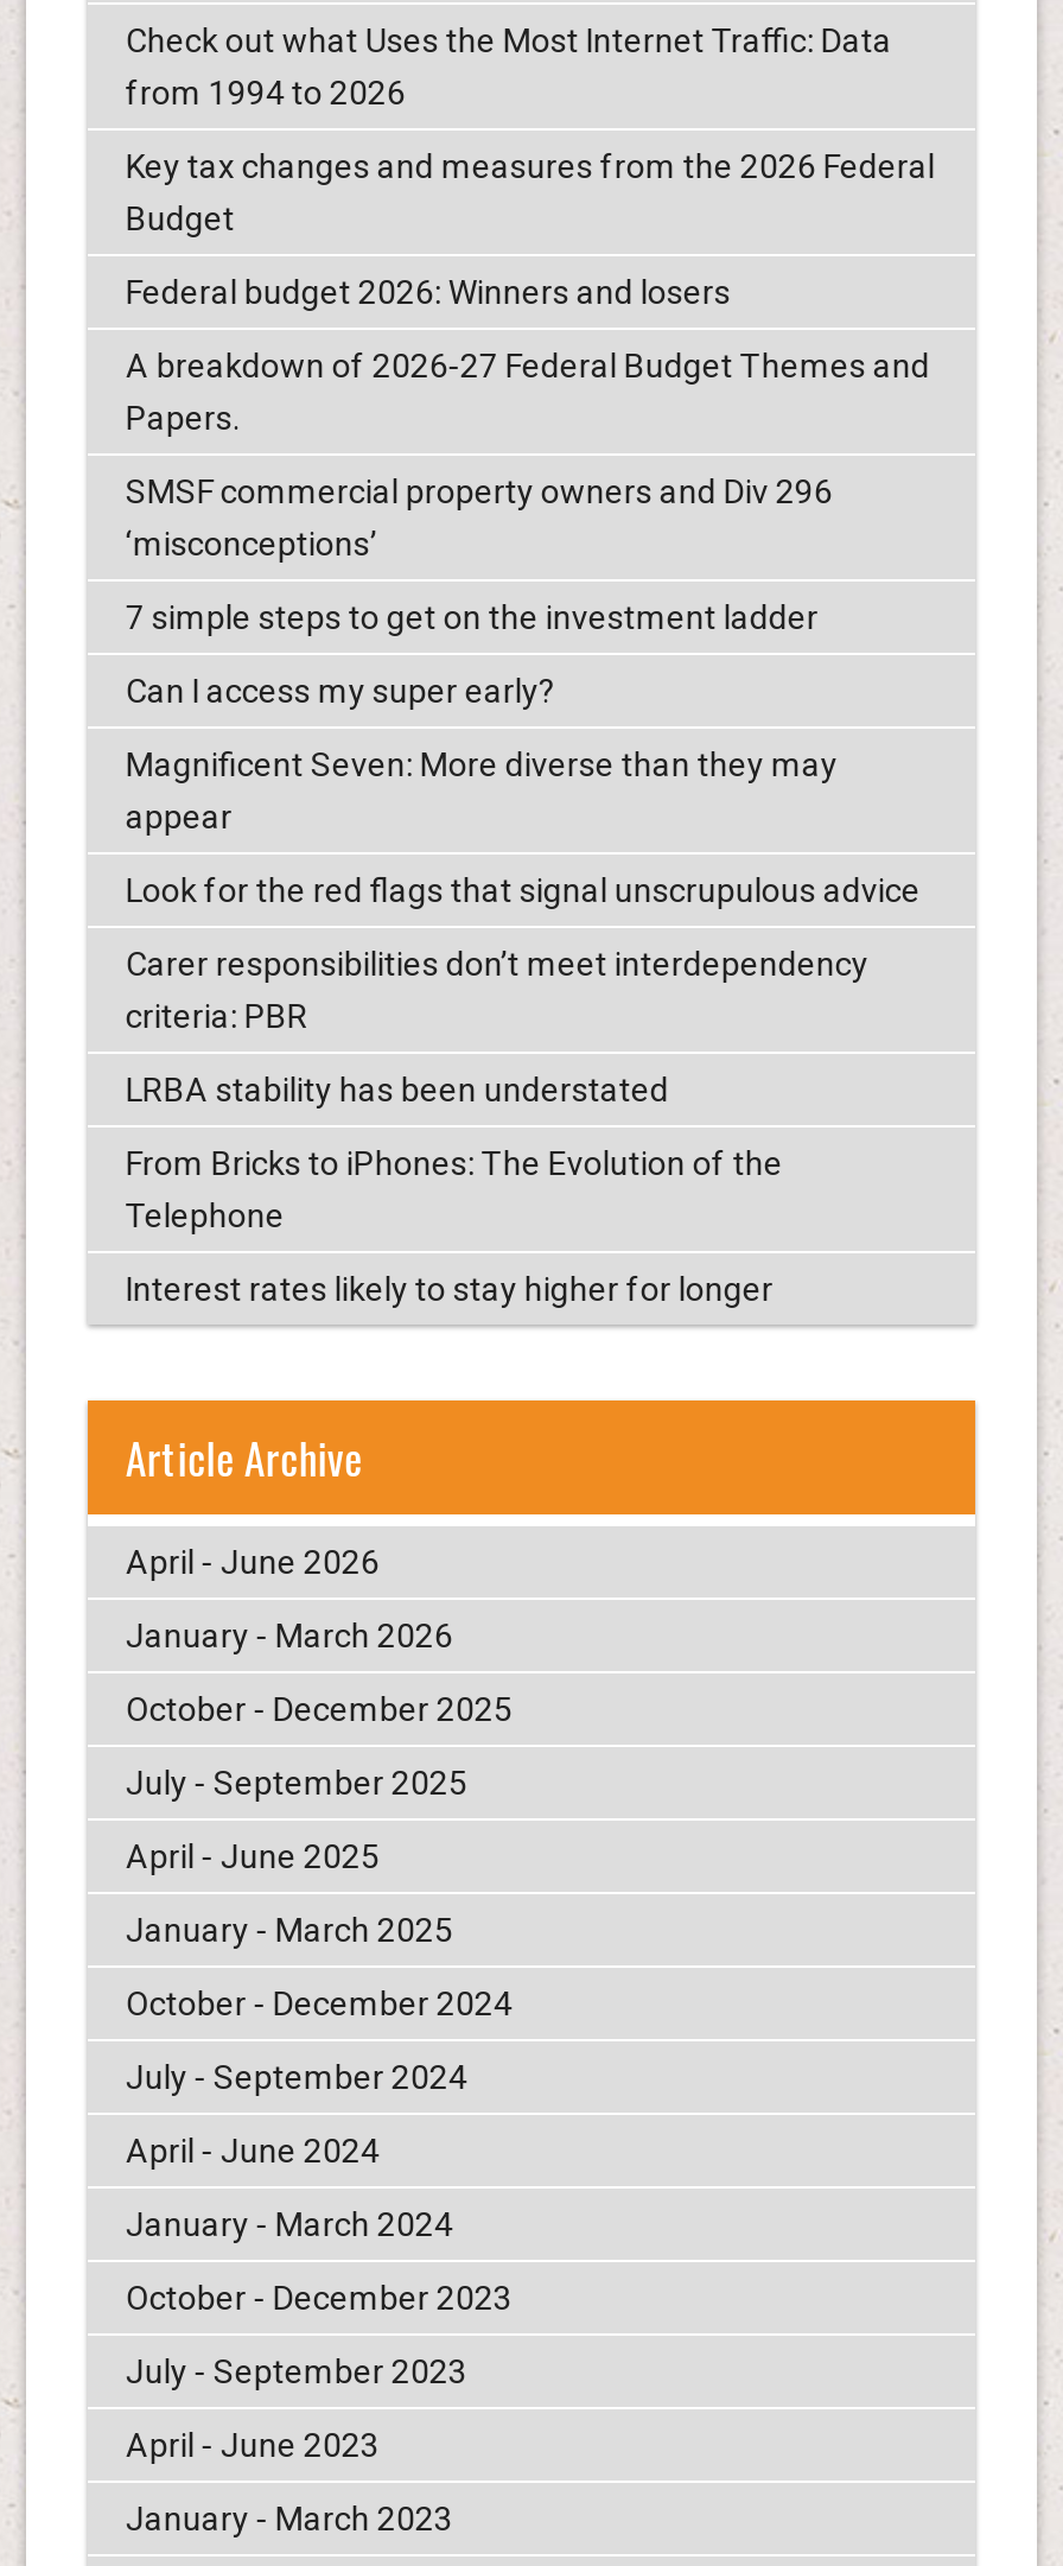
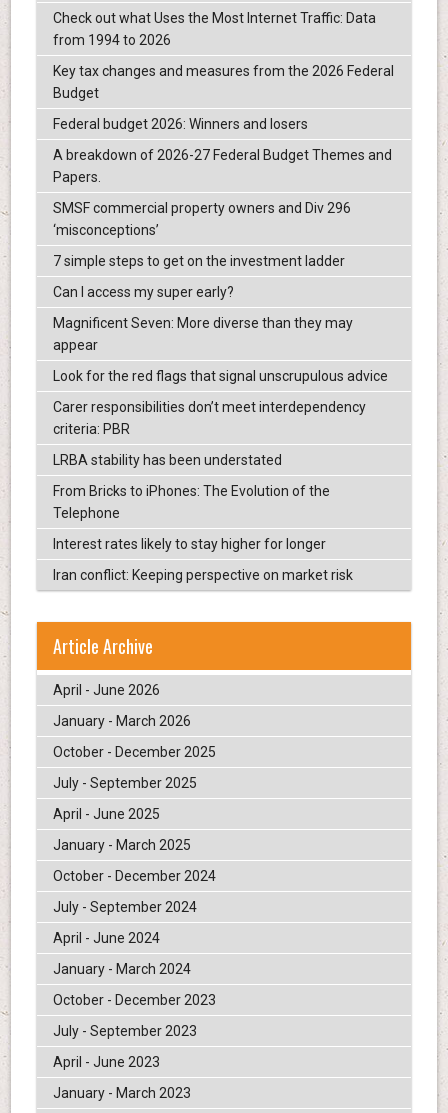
+ Iran conflict: Keeping perspective on market risk
